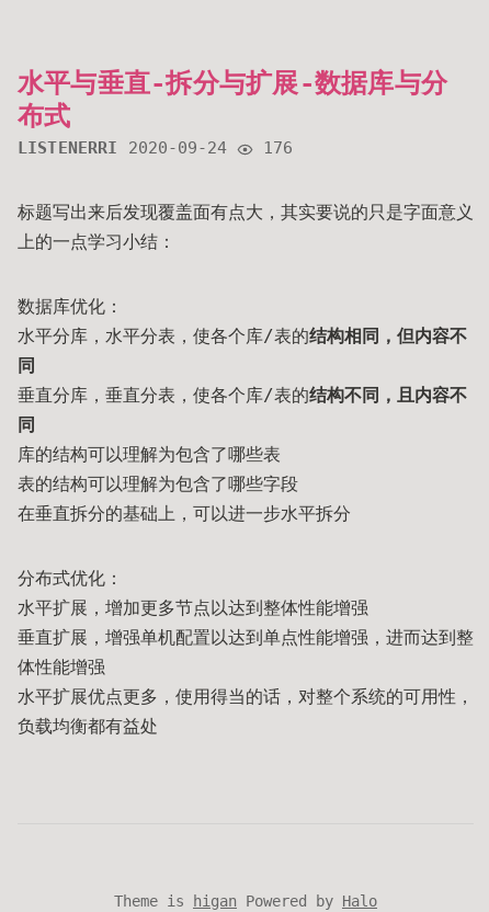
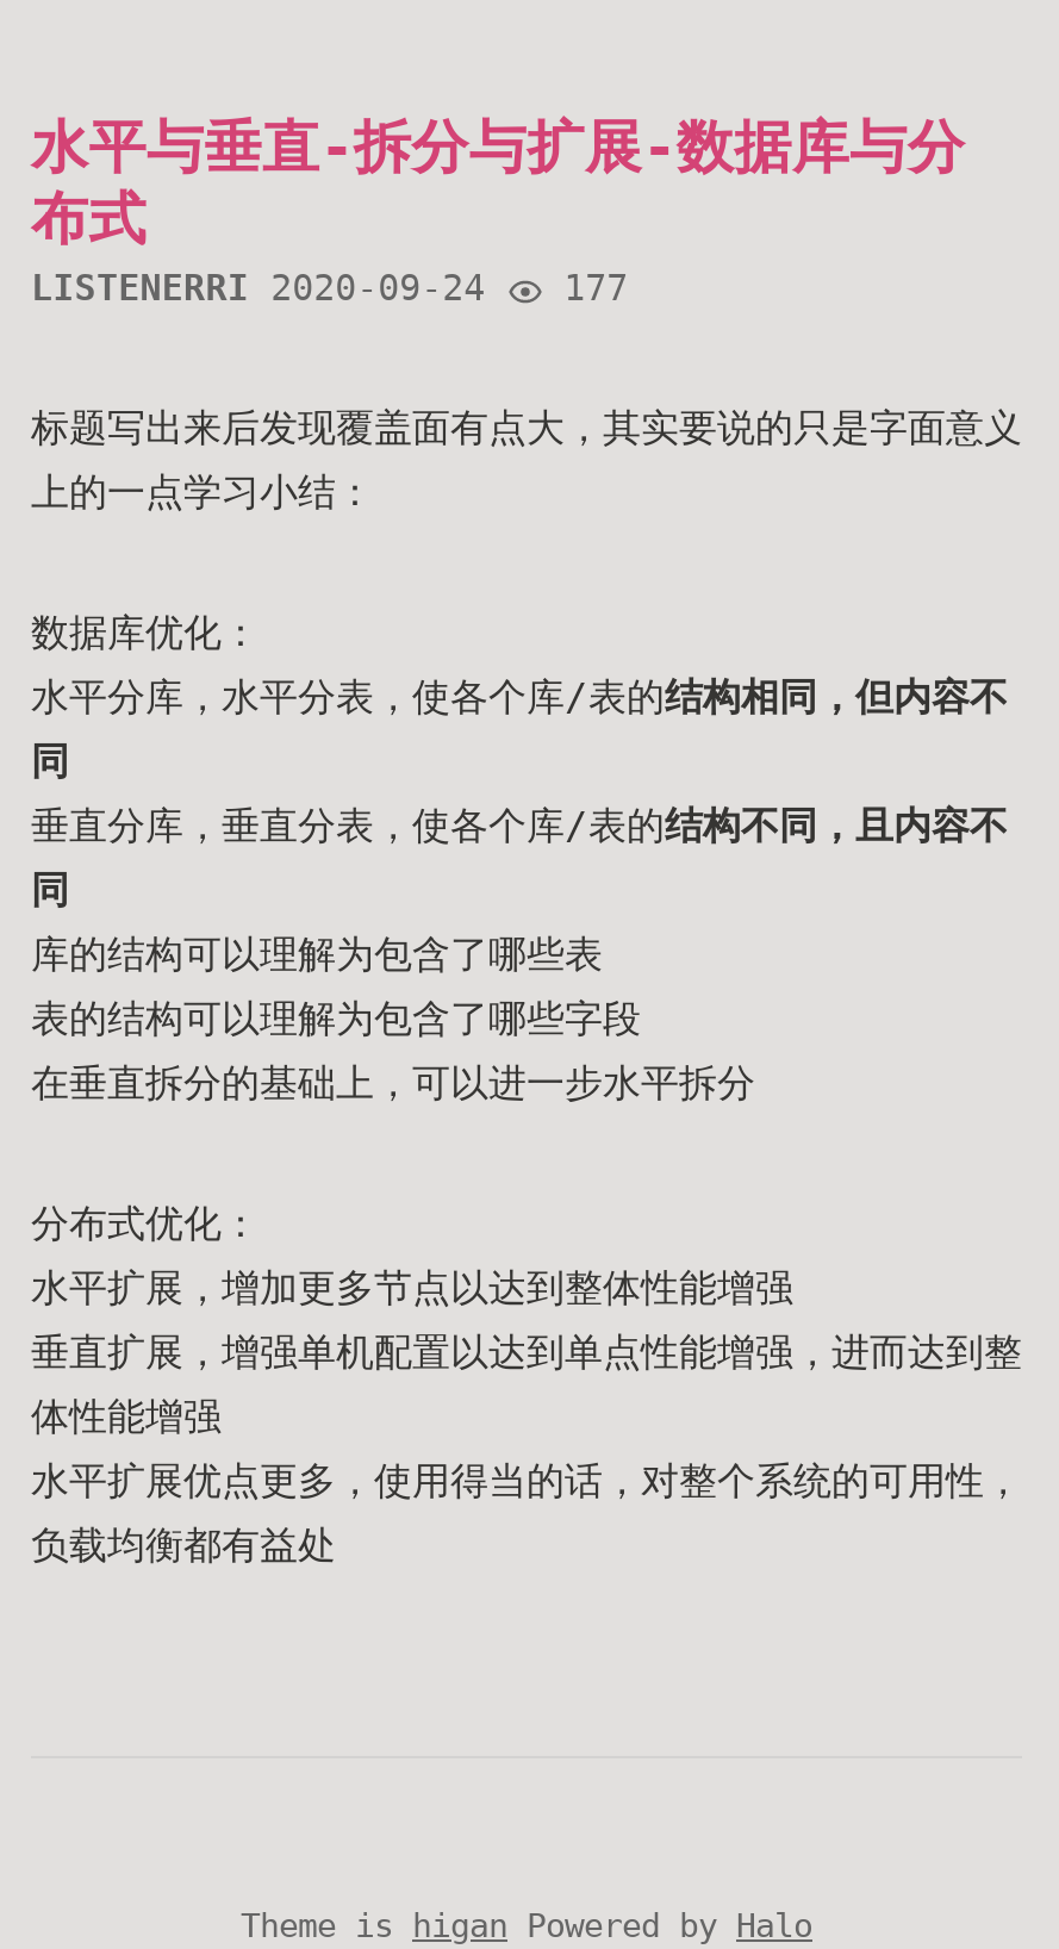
- LISTENERRI 2020-09-24 176
+ LISTENERRI 2020-09-24 177
